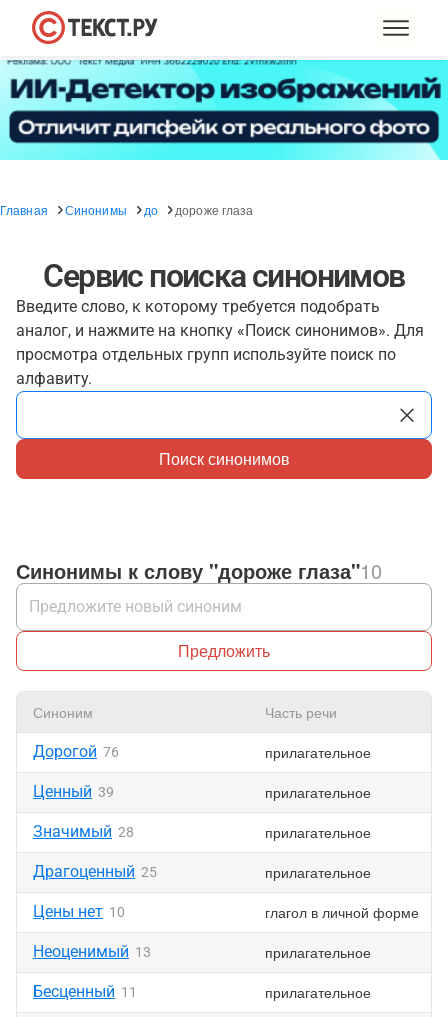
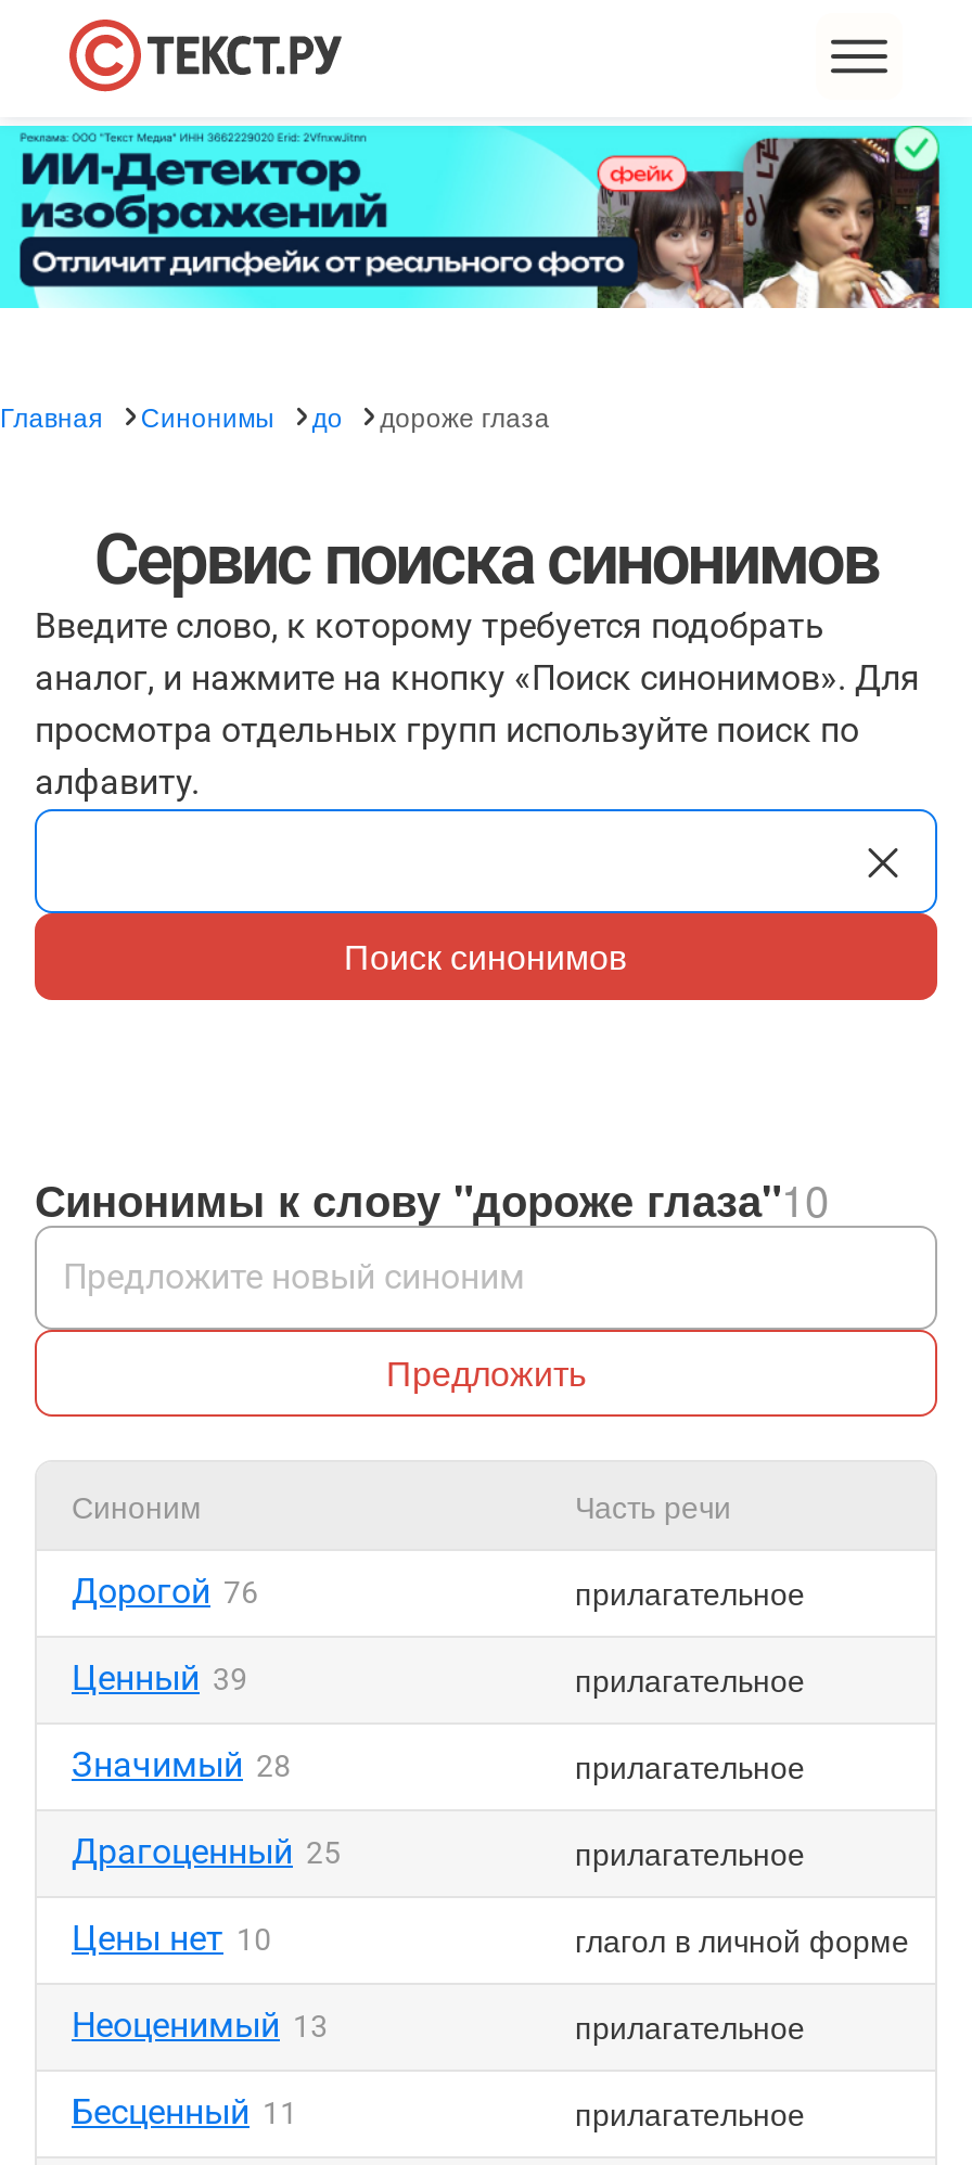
- [image]
+ [image]
